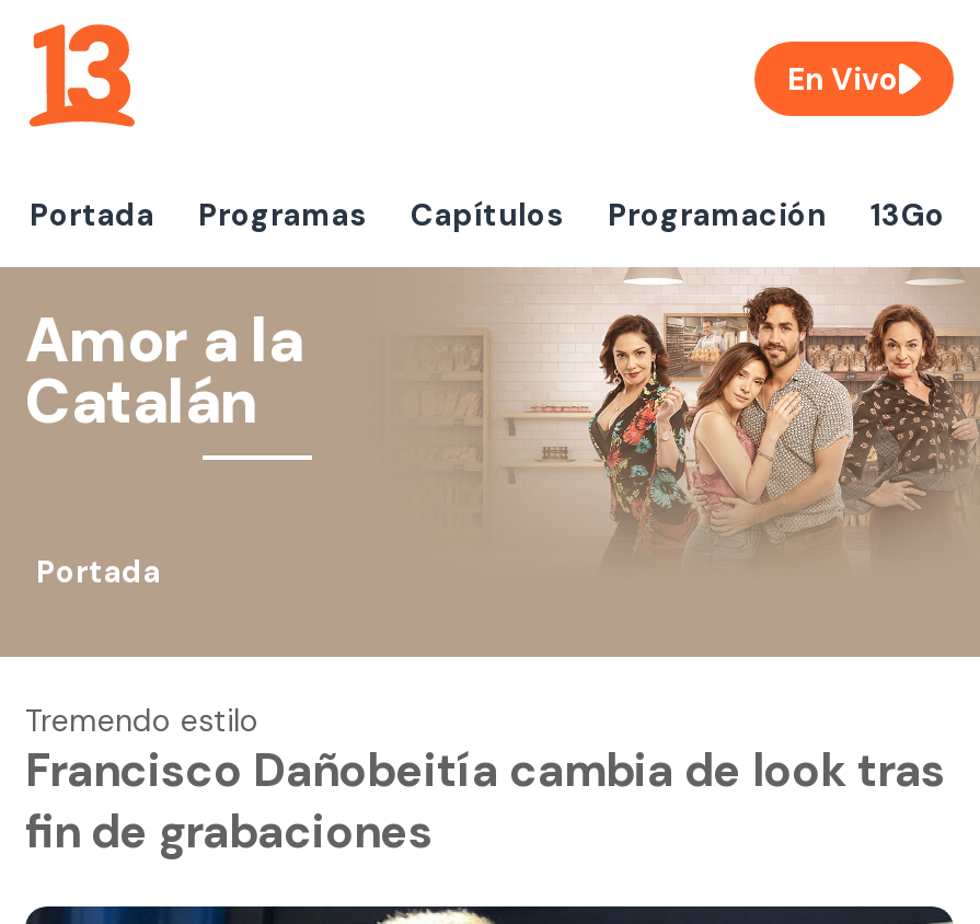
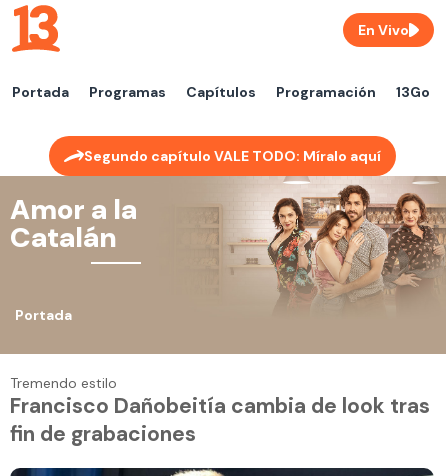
+ Segundo capítulo VALE TODO: Míralo aquí
